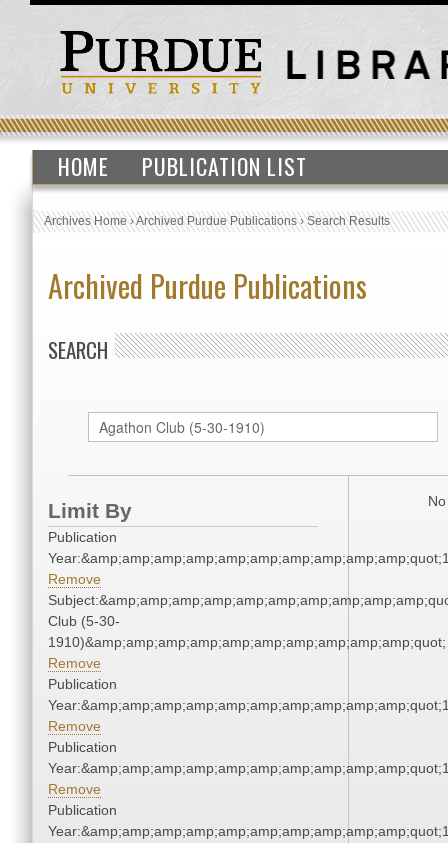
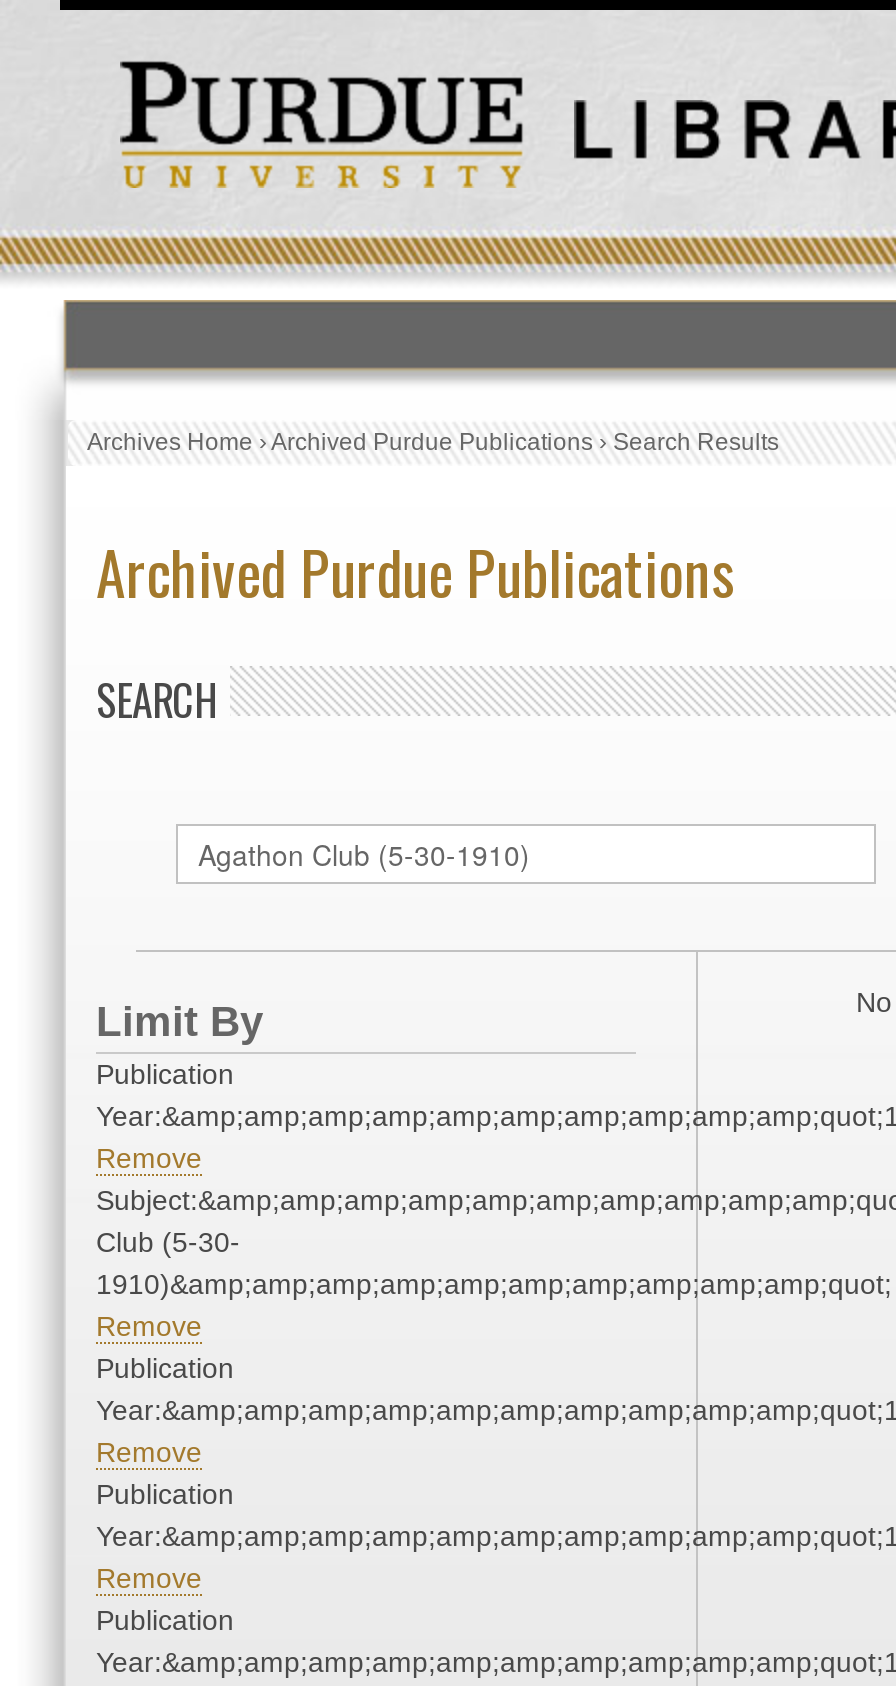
- HOME
- PUBLICATION LIST
